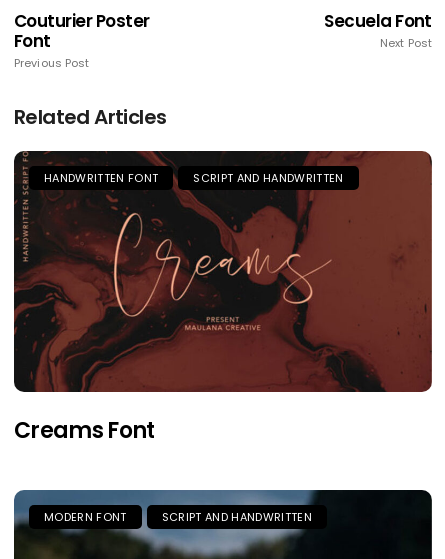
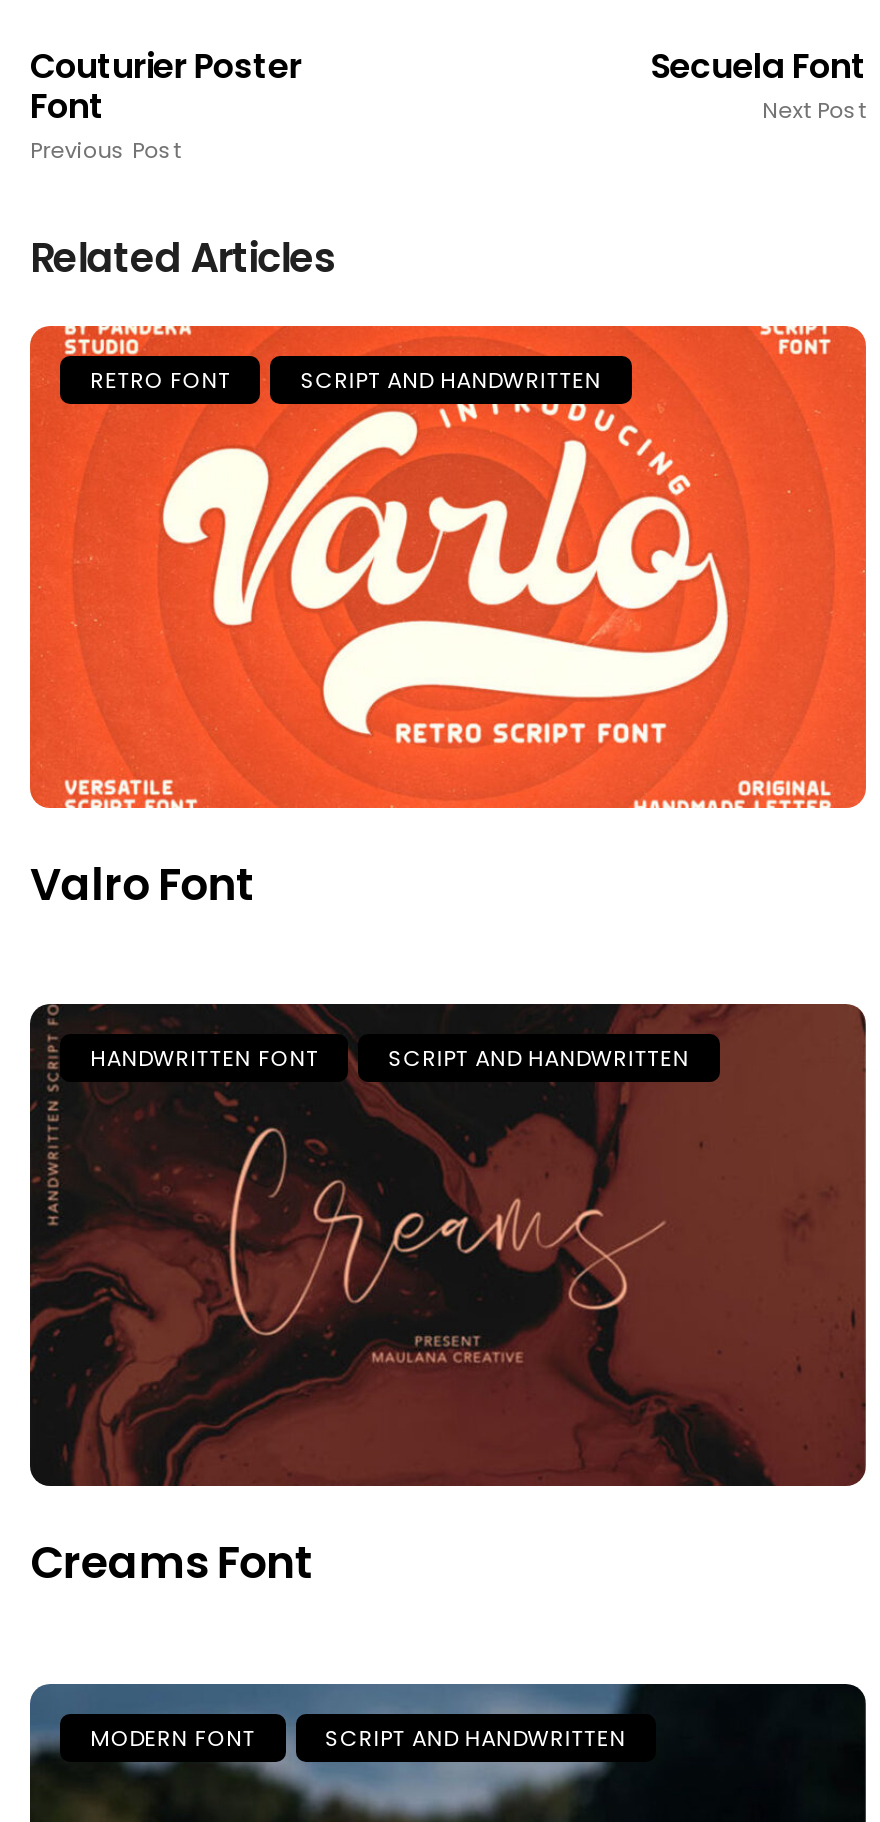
+ [image]
+ RETRO FONT
+ SCRIPT AND HANDWRITTEN

+ Valro Font
